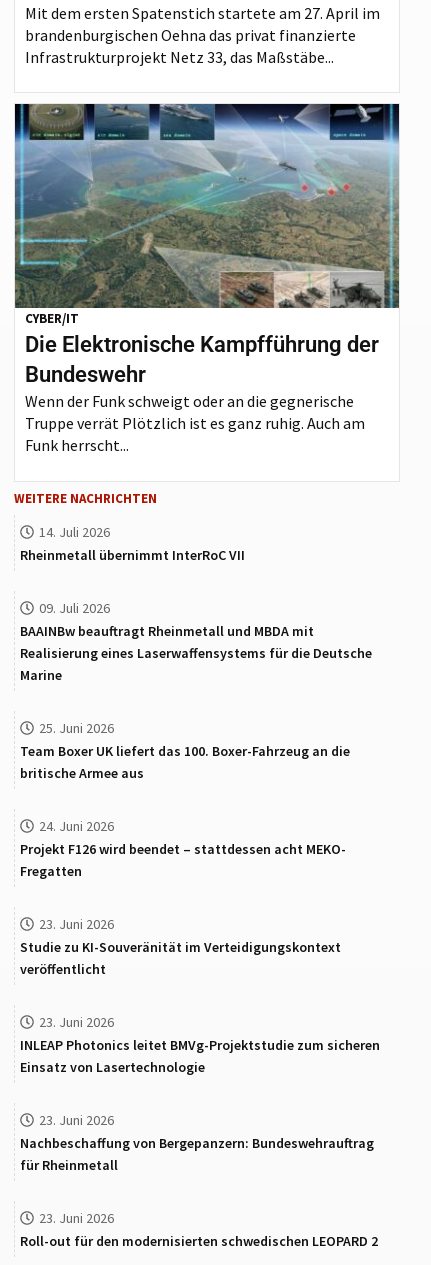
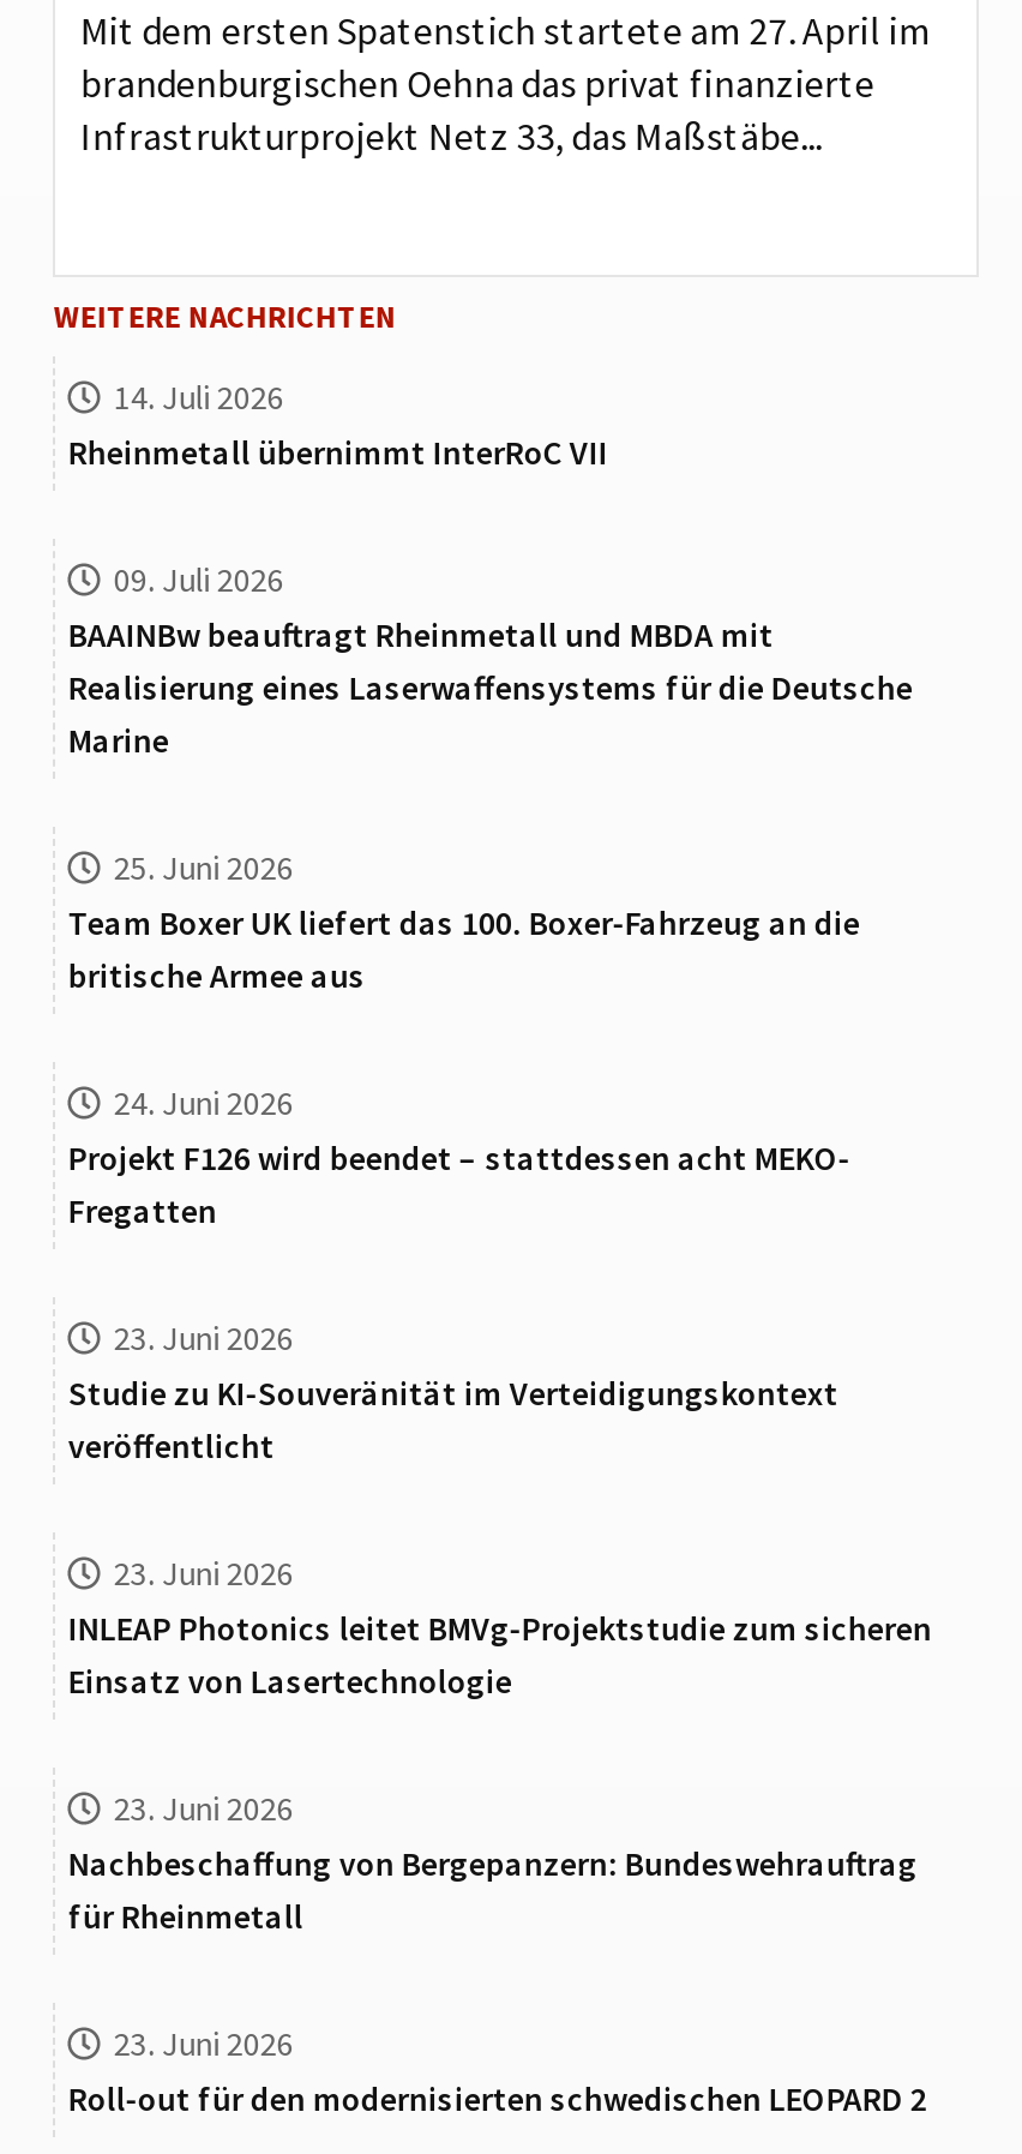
- [image]
- CYBER/IT
- Die Elektronische Kampfführung der
- Bundeswehr
- Wenn der Funk schweigt oder an die gegnerische
- Truppe verrät Plötzlich ist es ganz ruhig. Auch am
- Funk herrscht...
